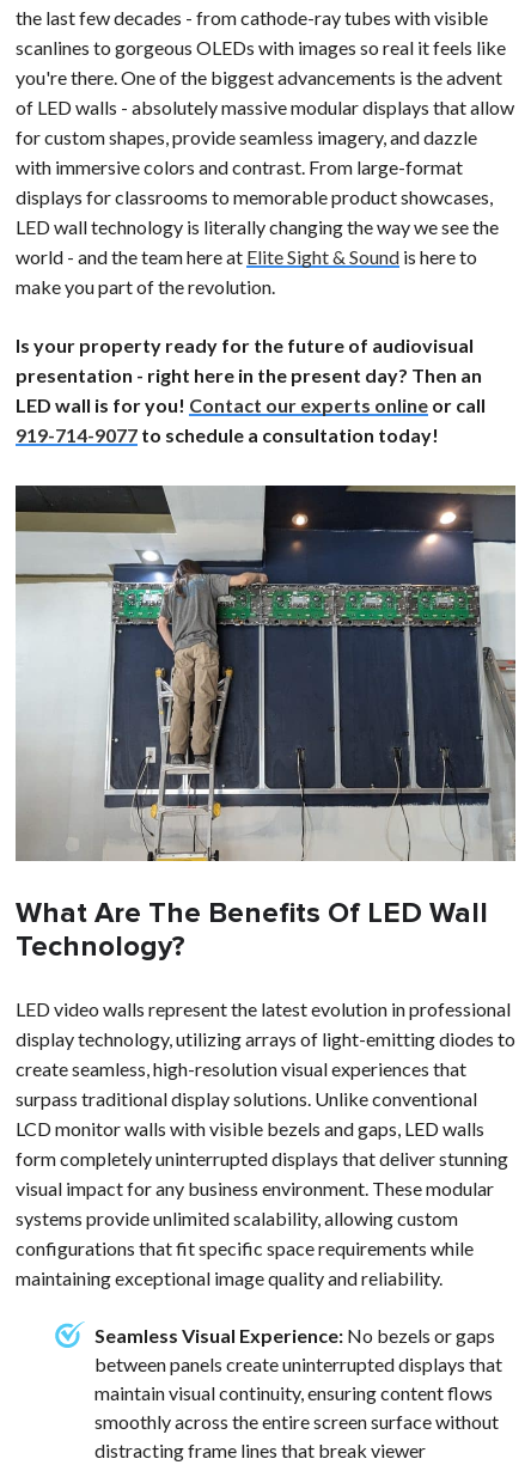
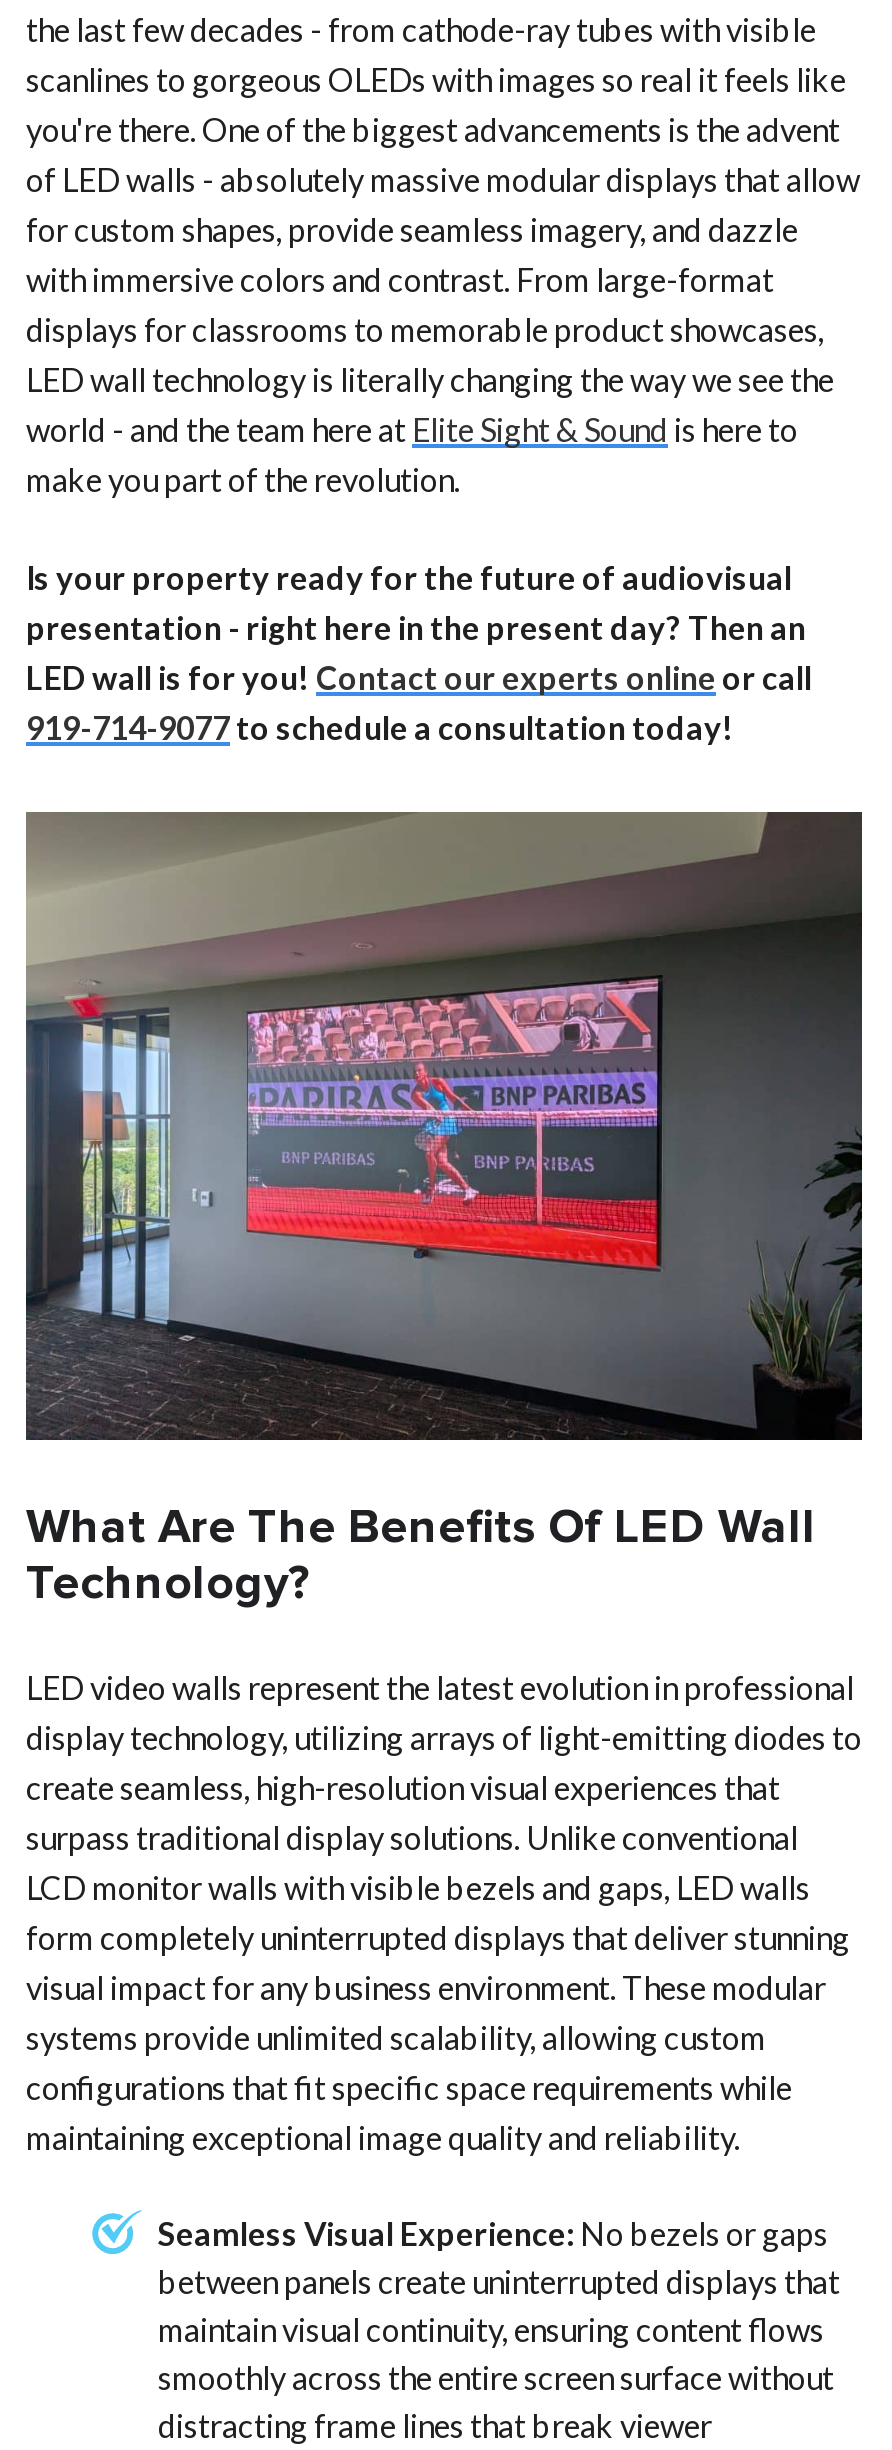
- [image]
+ [image]
